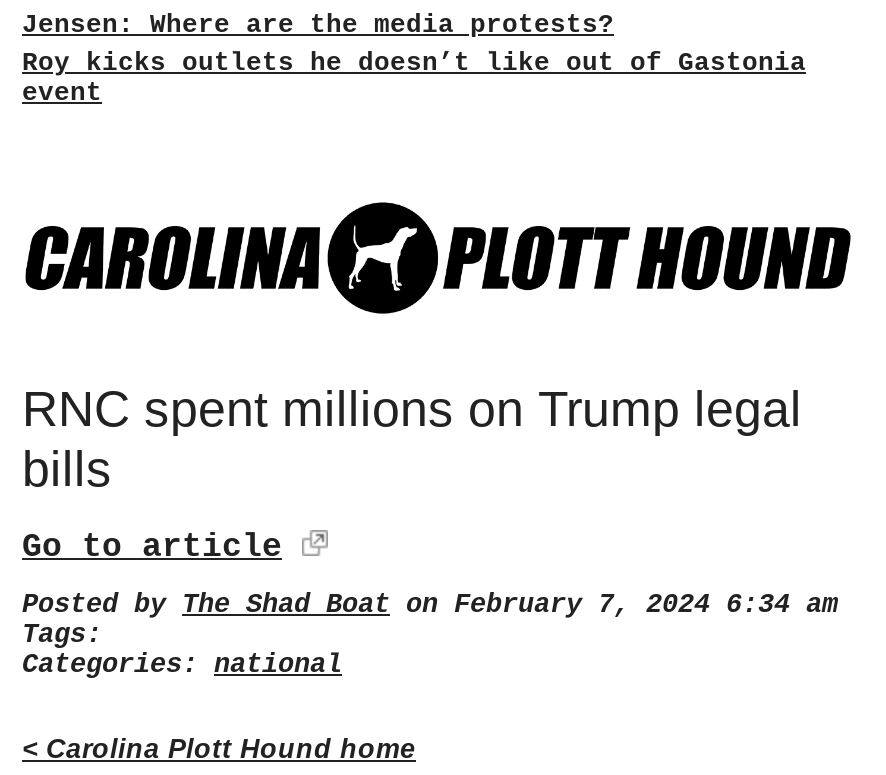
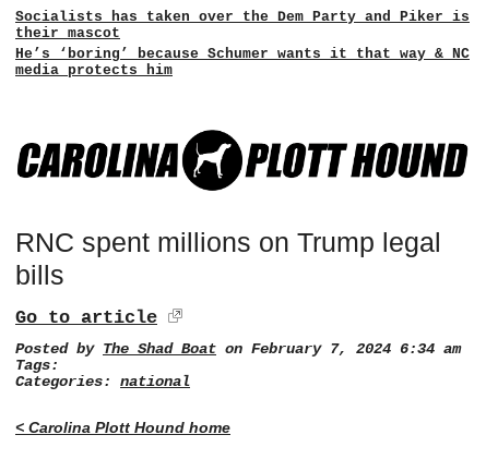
- Jensen: Where are the media protests?
- Roy kicks outlets he doesn’t like out of Gastonia
- event
+ Socialists has taken over the Dem Party and Piker is
+ their mascot
+ He’s ‘boring’ because Schumer wants it that way & NC
+ media protects him
